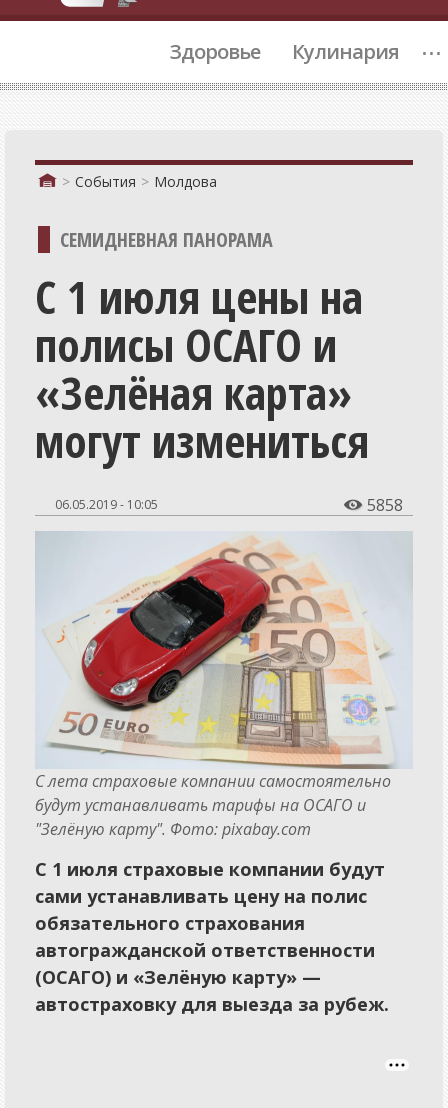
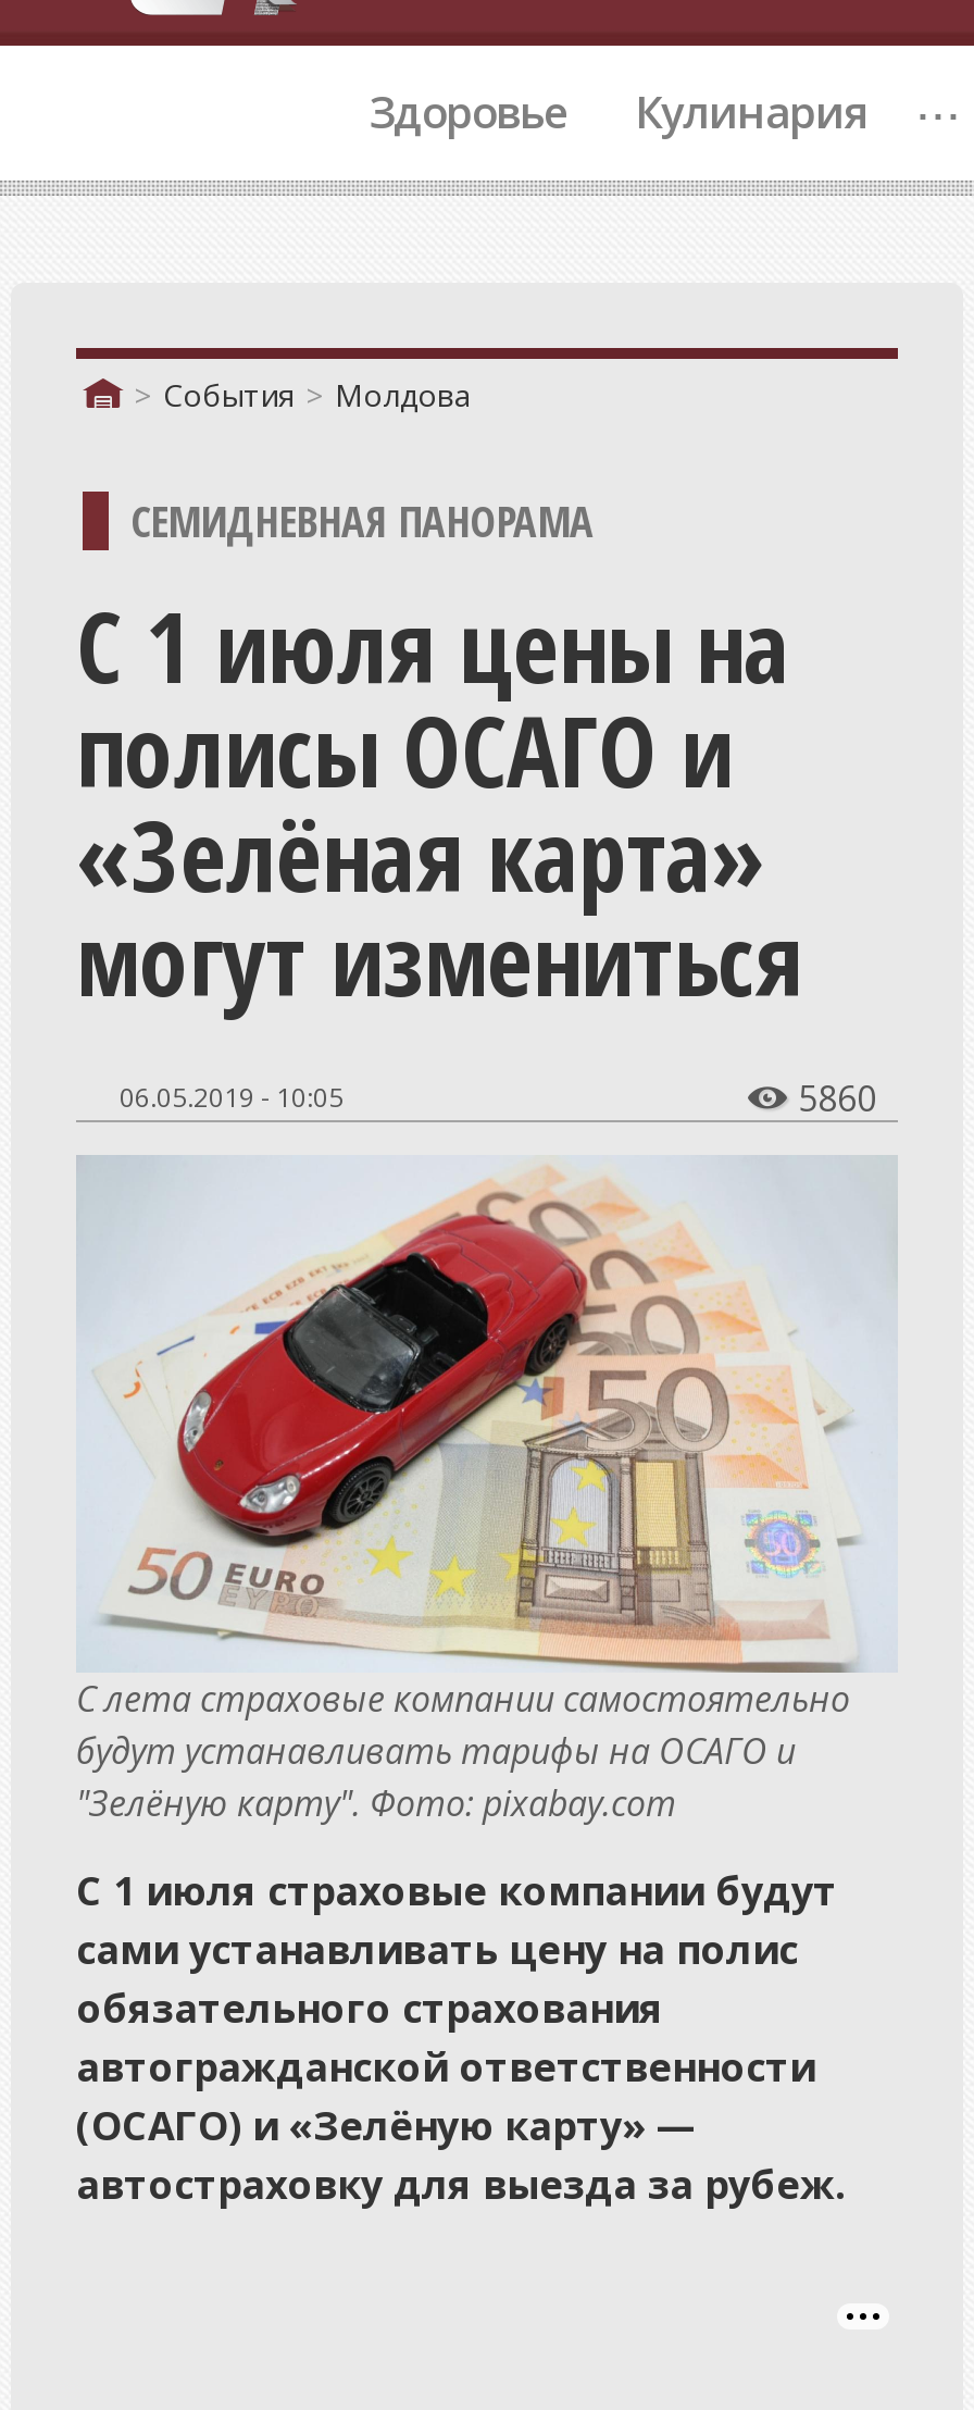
- 5858
+ 5860
